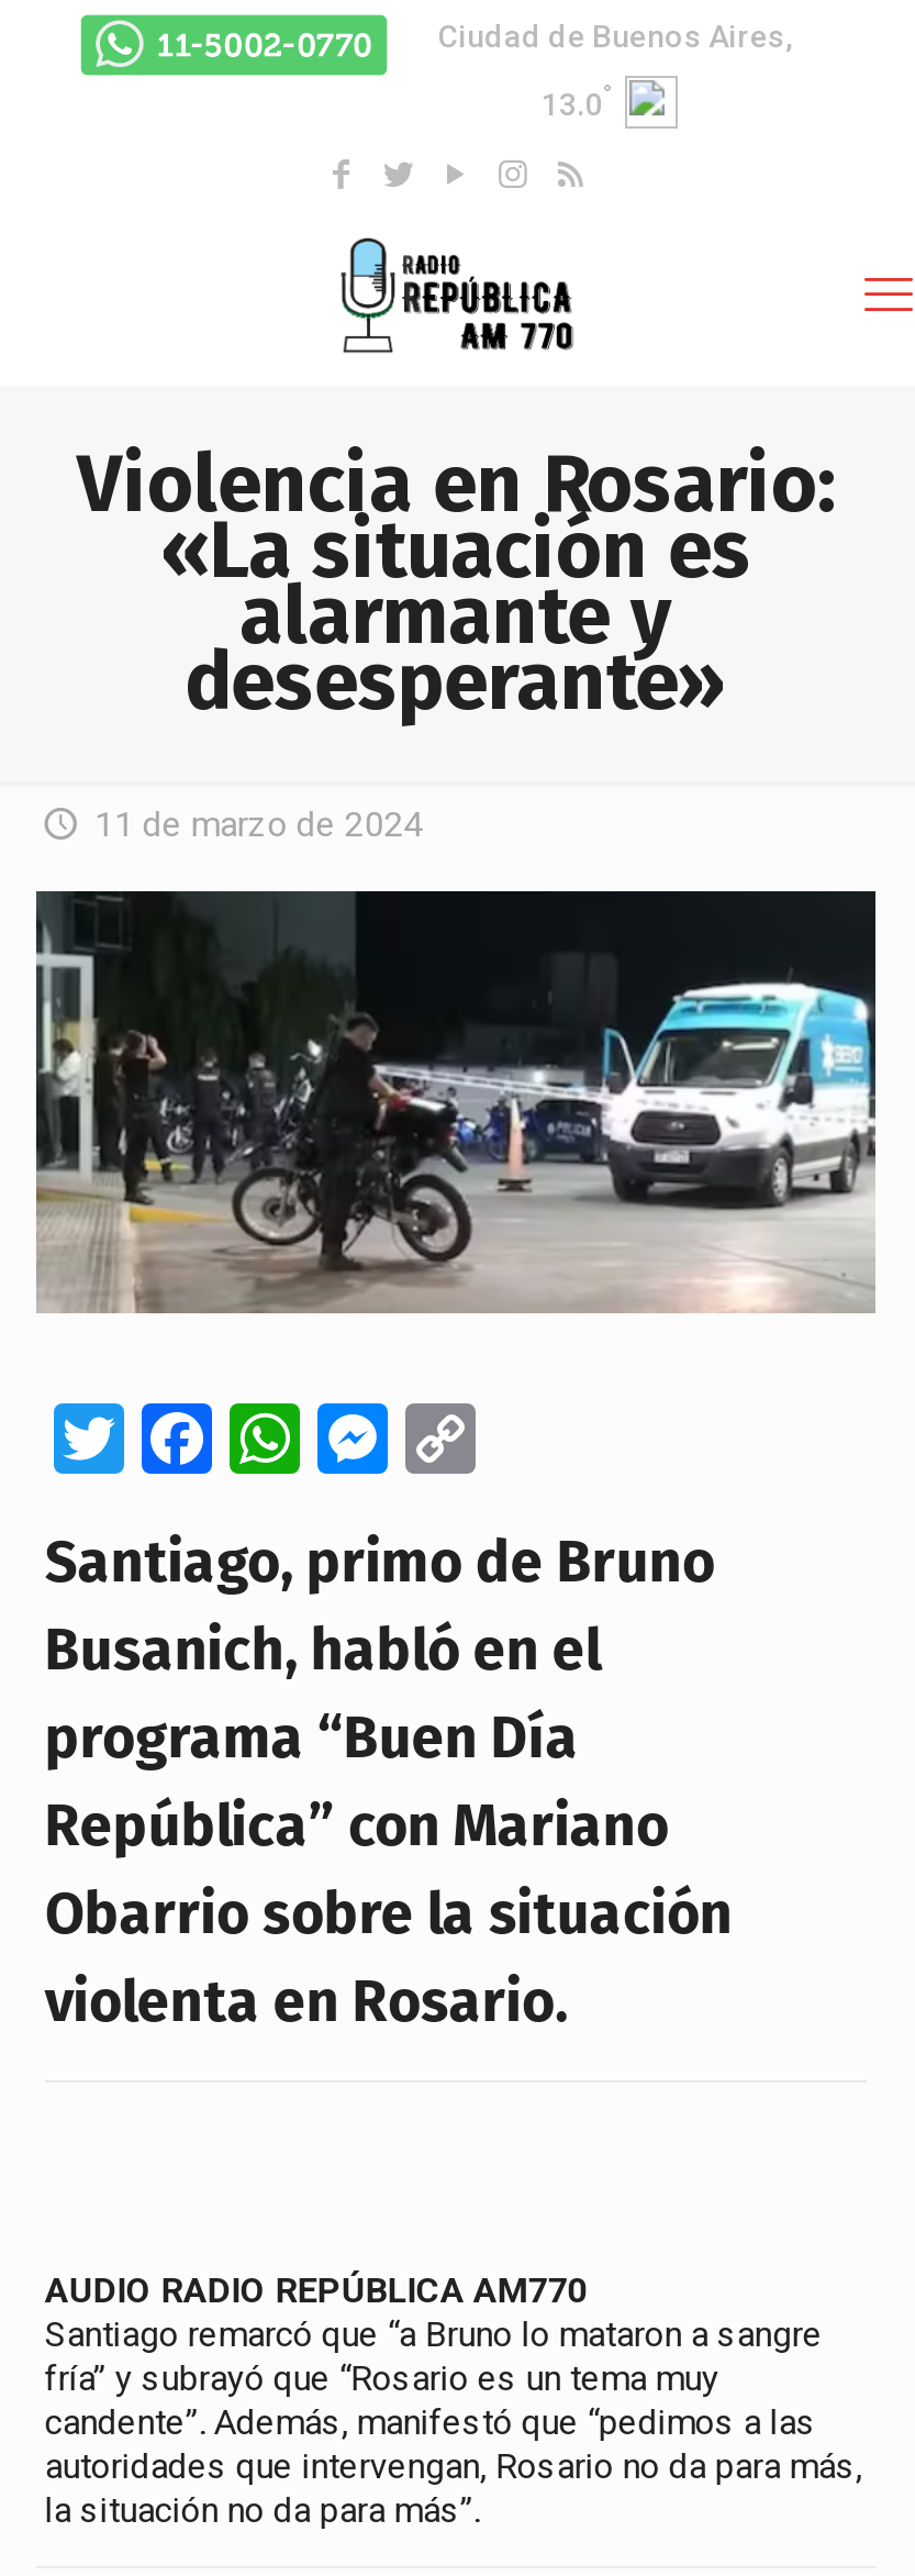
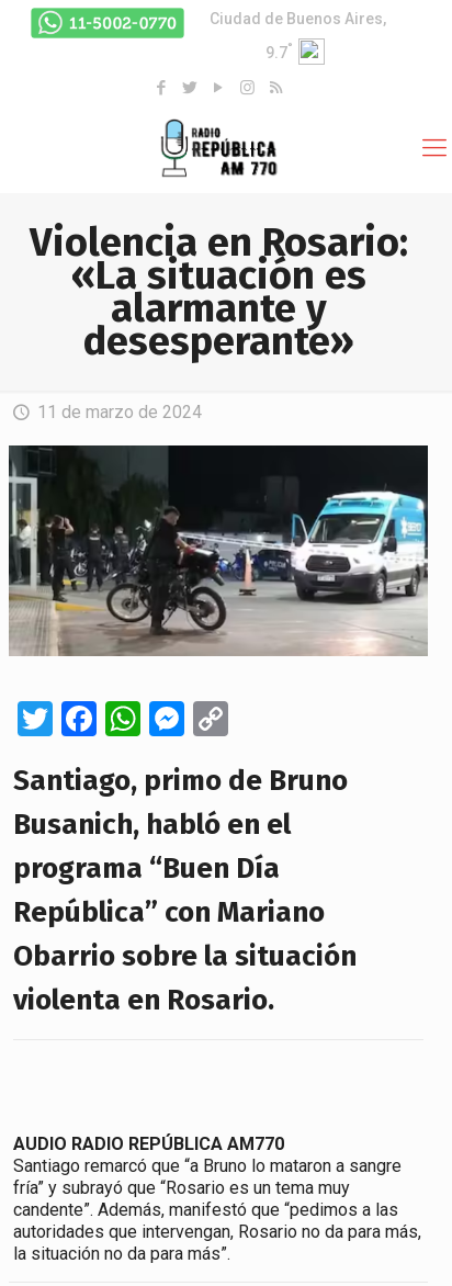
- 13.0°
+ 9.7°
